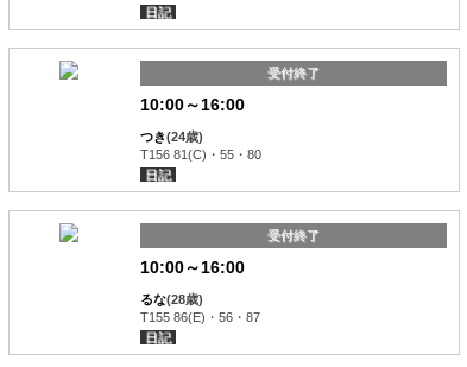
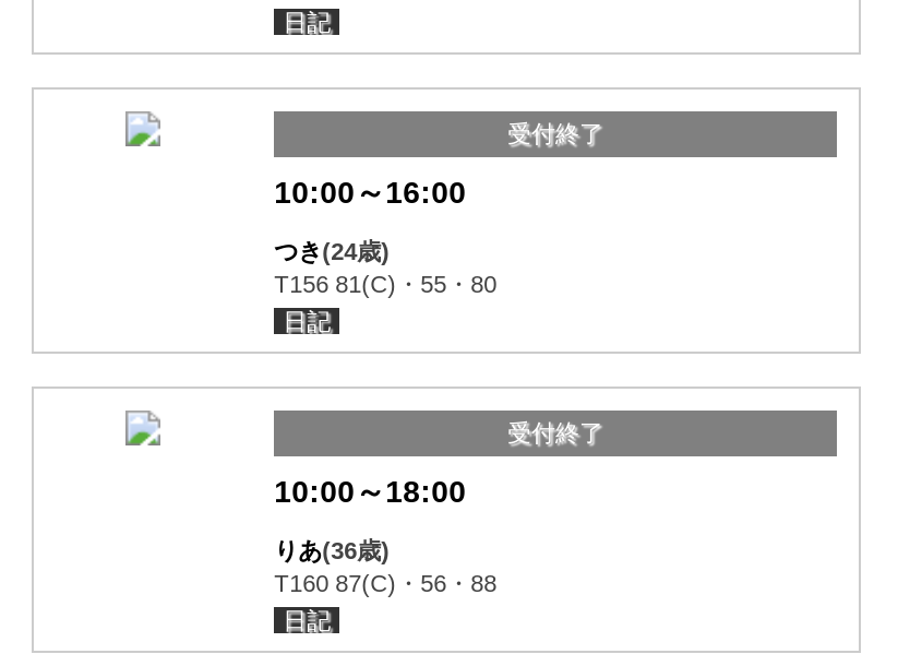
- 10:00～16:00
+ 10:00～18:00

- るな(28歳)
- T155 86(E)・56・87
+ りあ(36歳)
+ T160 87(C)・56・88
